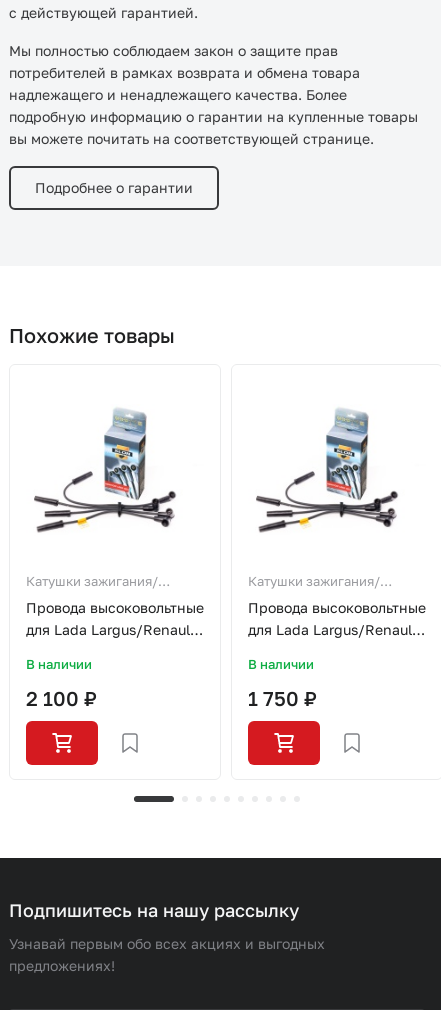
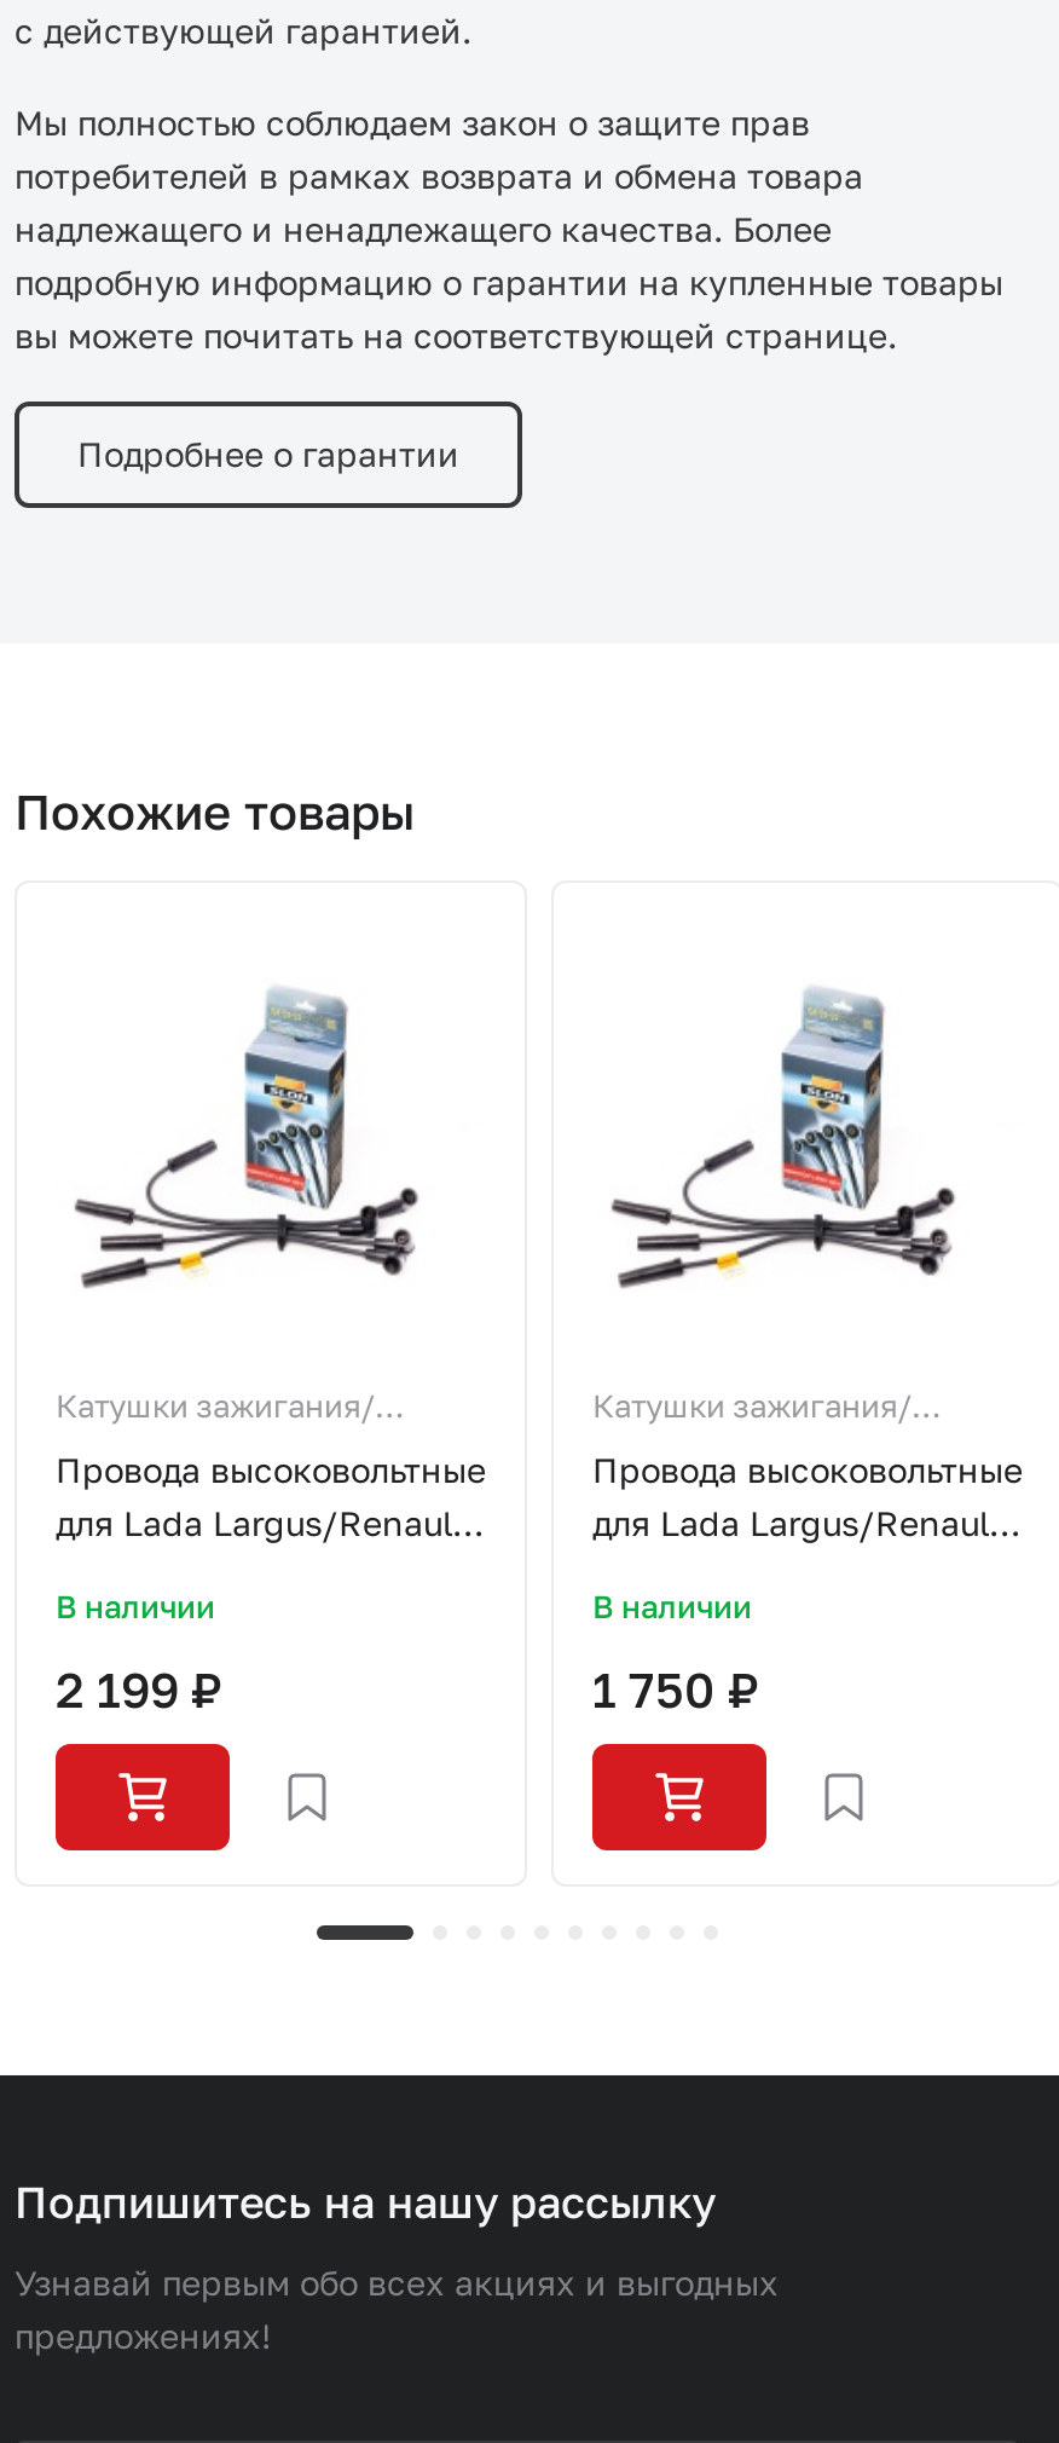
- 2 100 ₽
+ 2 199 ₽
